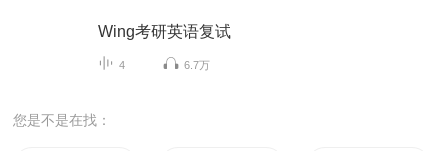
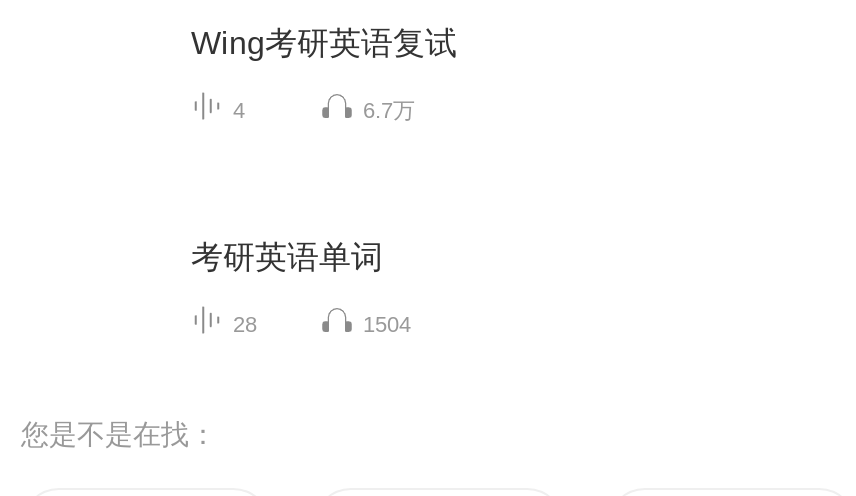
+ 考研英语单词
+ 28
+ 1504
